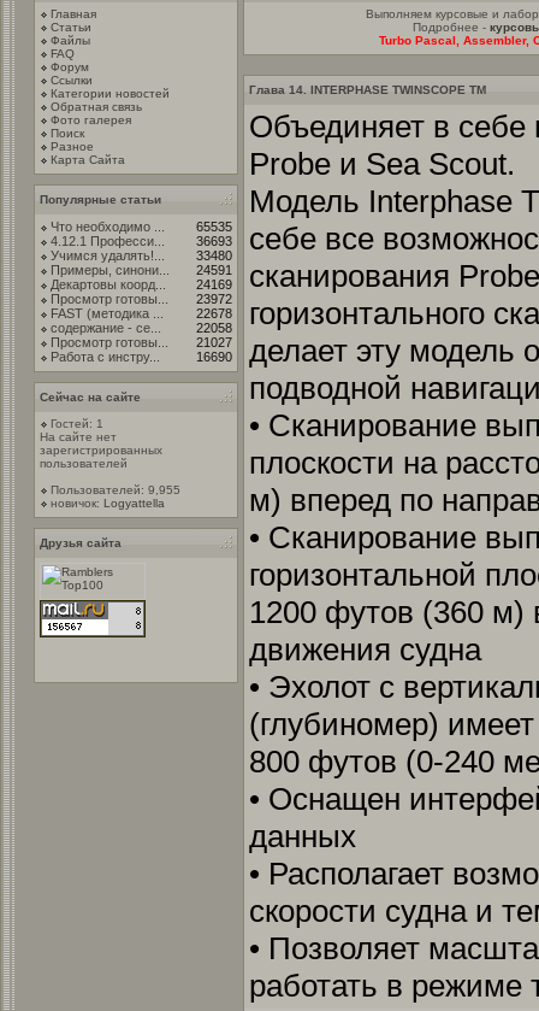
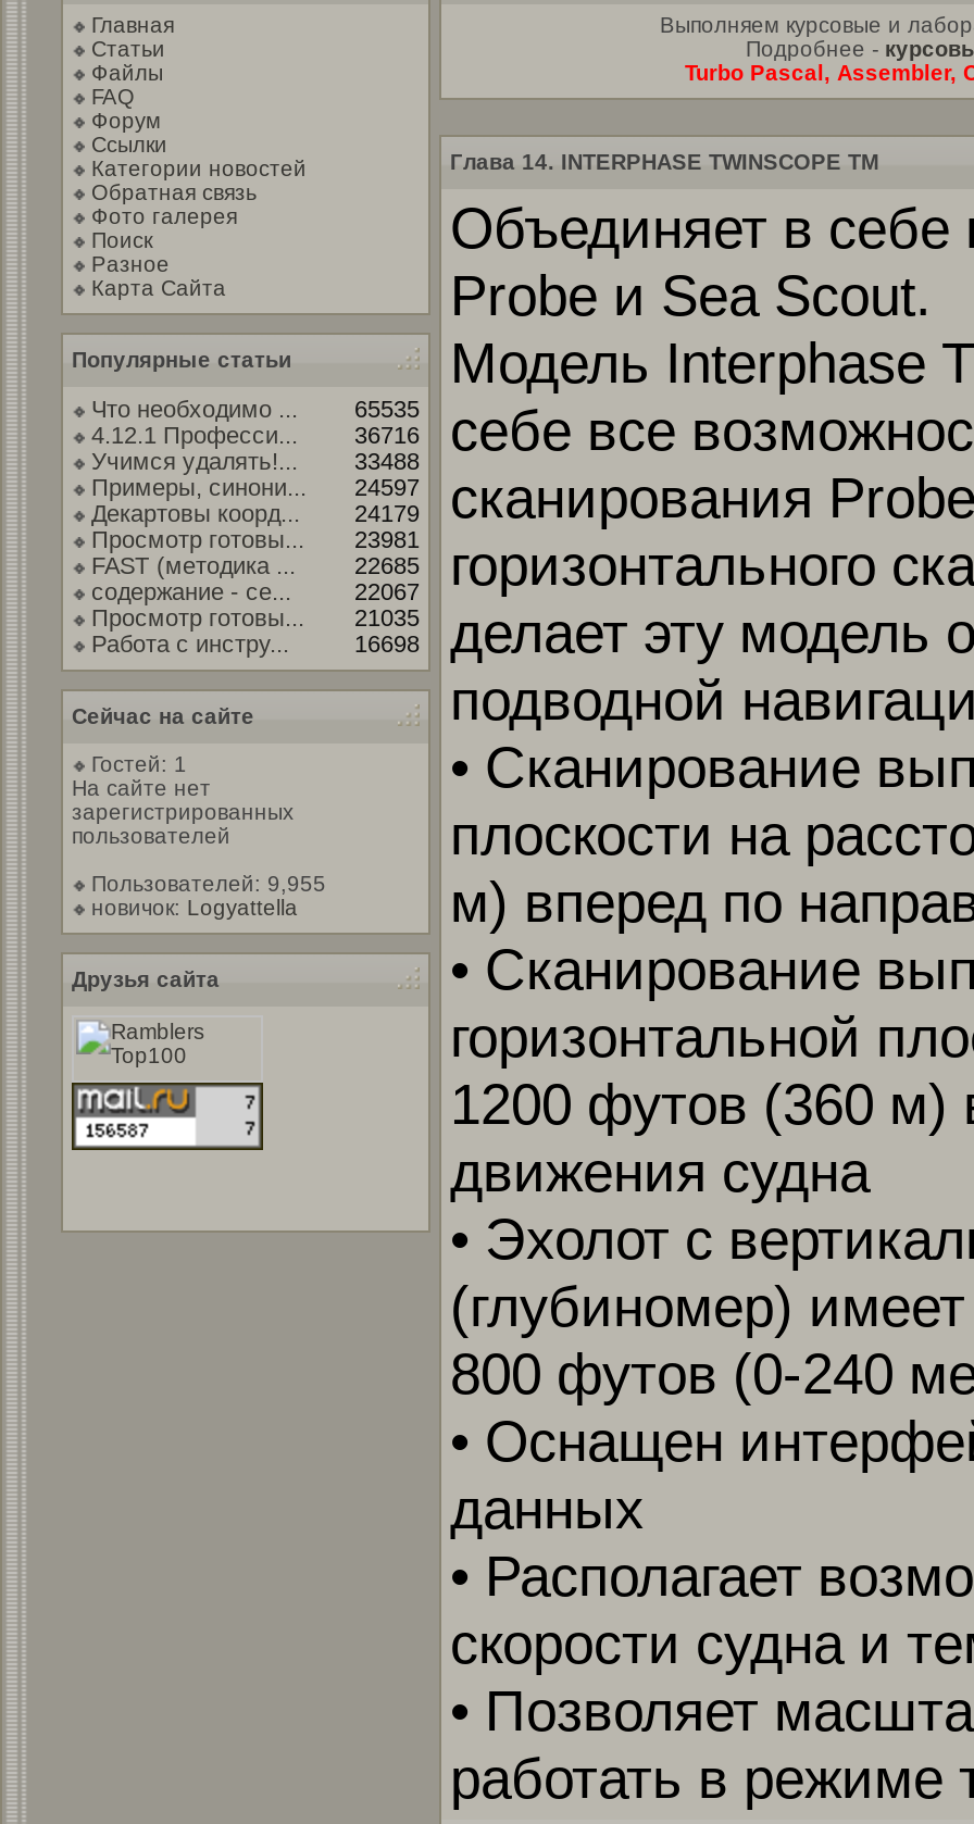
- 36693
+ 36716

- 33480
+ 33488

- 24591
+ 24597

- 24169
+ 24179

- 23972
+ 23981

- 22678
+ 22685

- 22058
+ 22067

- 21027
+ 21035

- 16690
+ 16698
